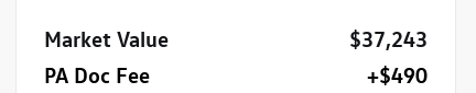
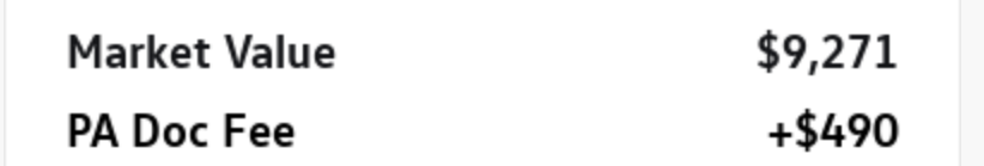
- $37,243
+ $9,271
